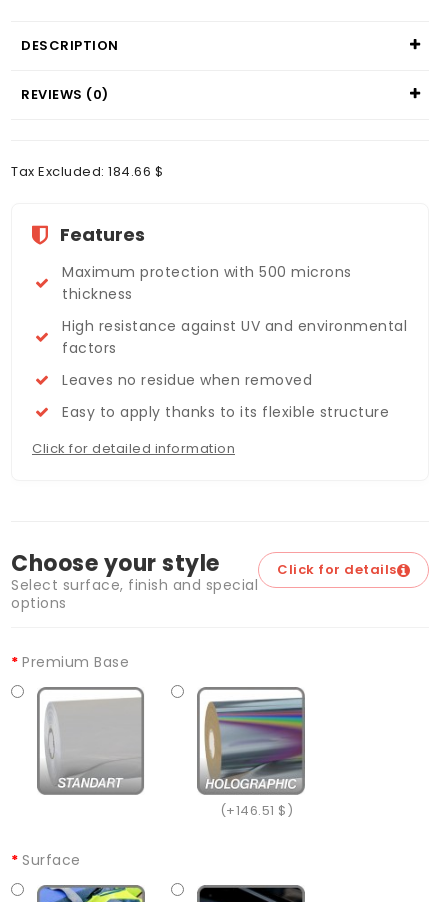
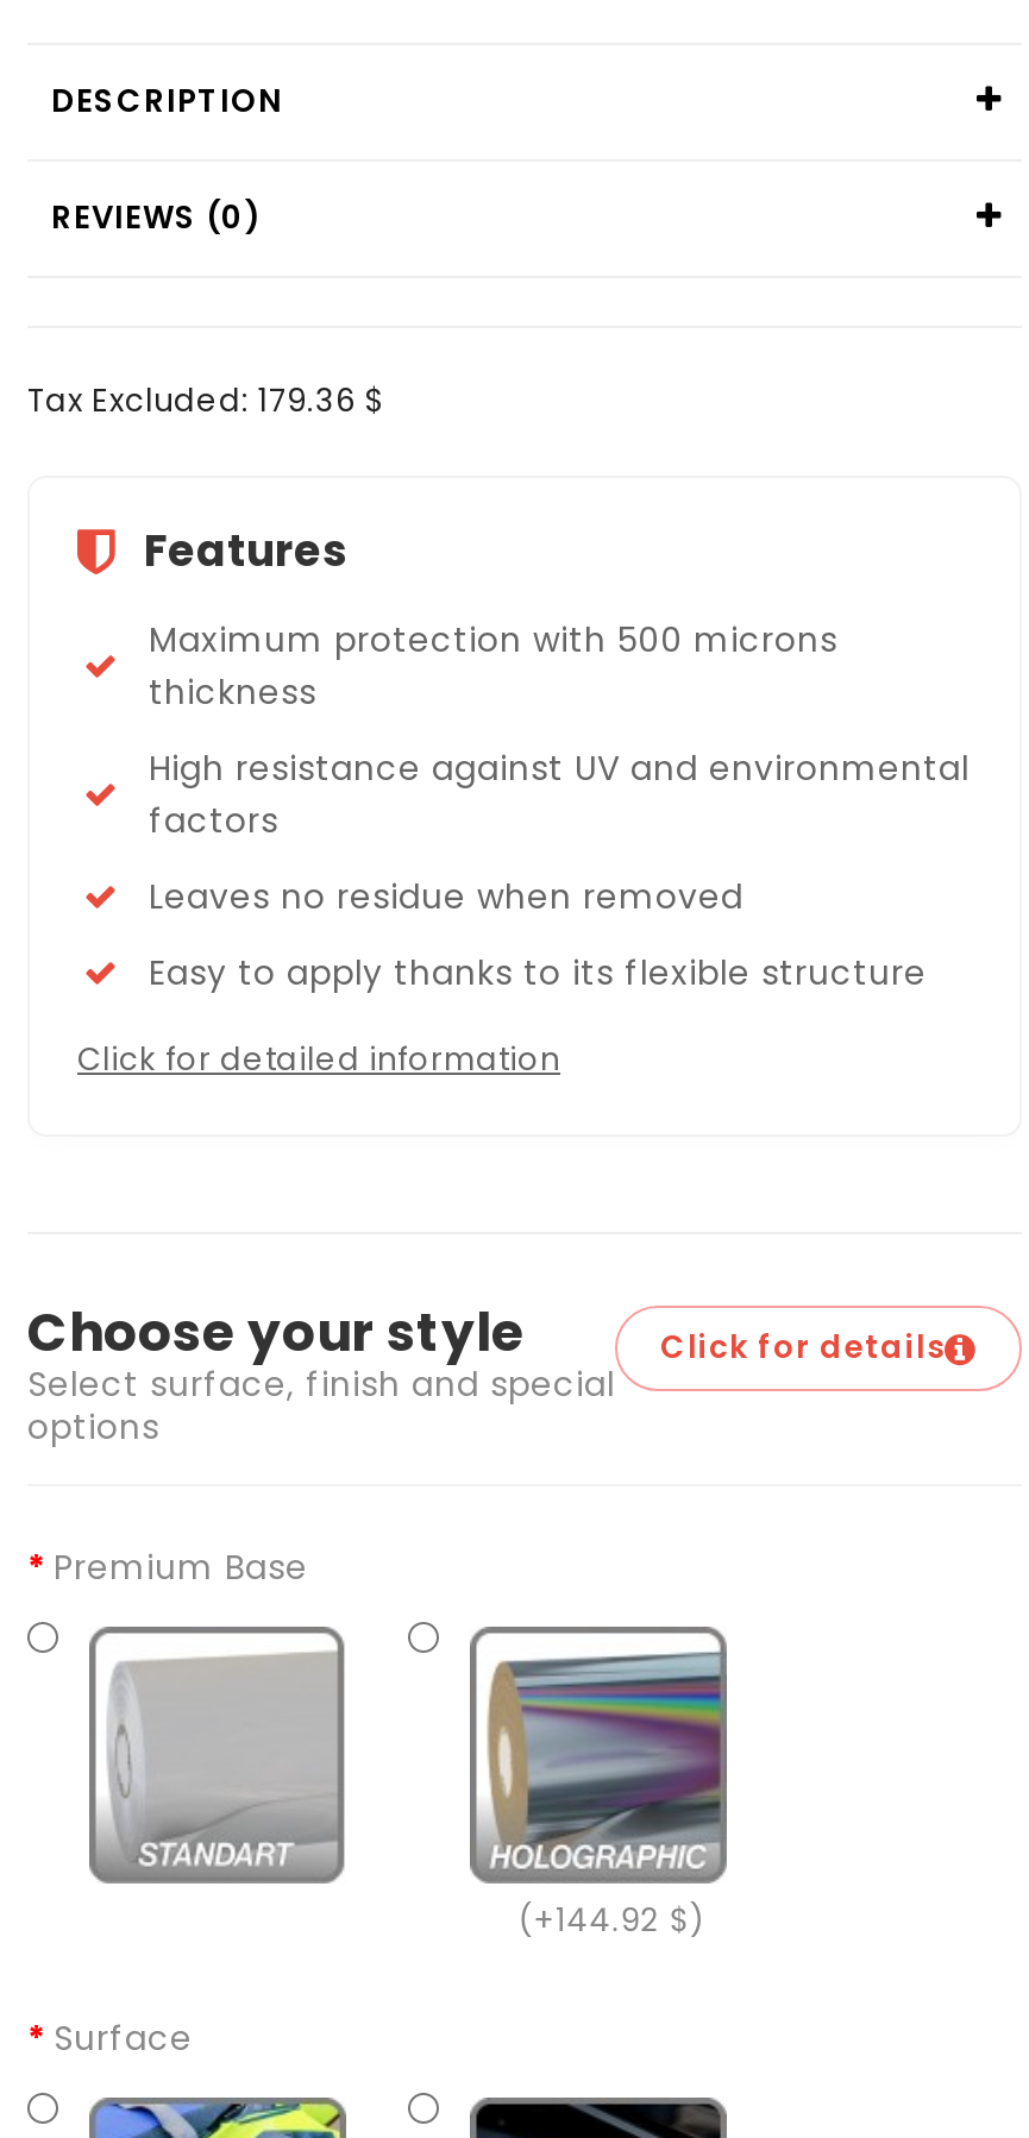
- Tax Excluded: 184.66 $
+ Tax Excluded: 179.36 $

- (+146.51 $)
+ (+144.92 $)
